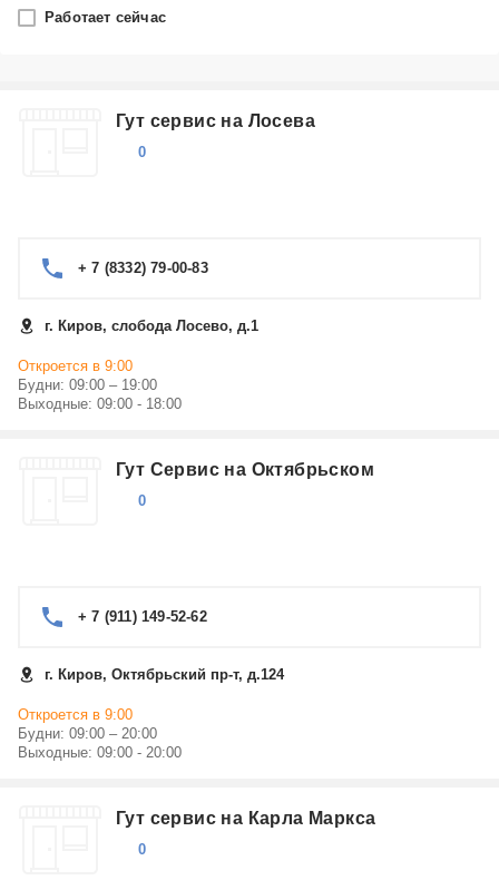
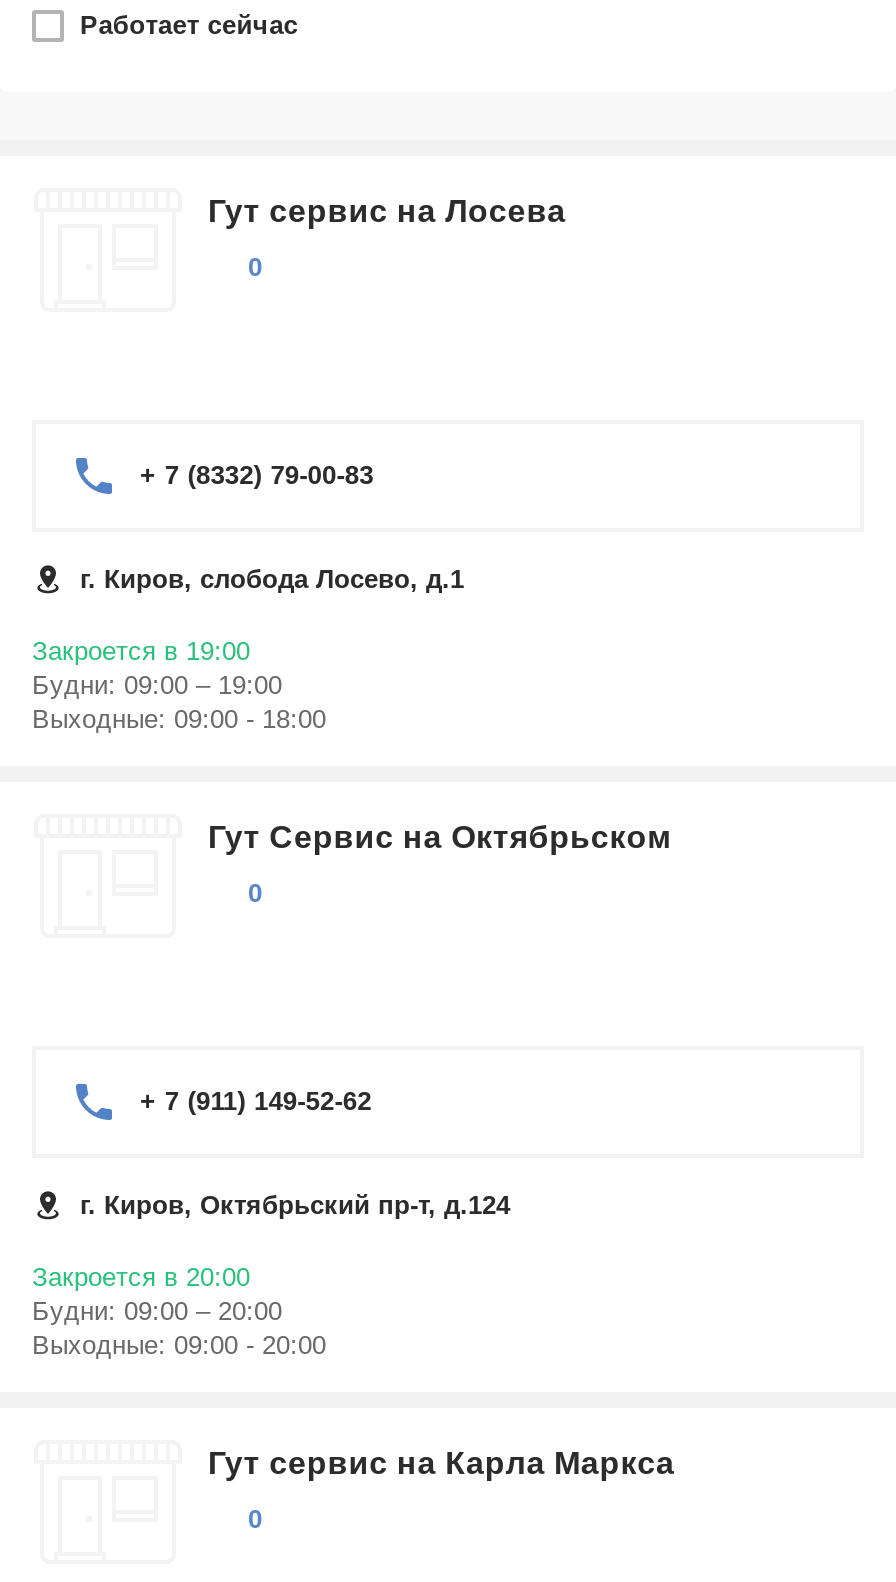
- Откроется в 9:00
+ Закроется в 19:00

- Откроется в 9:00
+ Закроется в 20:00
